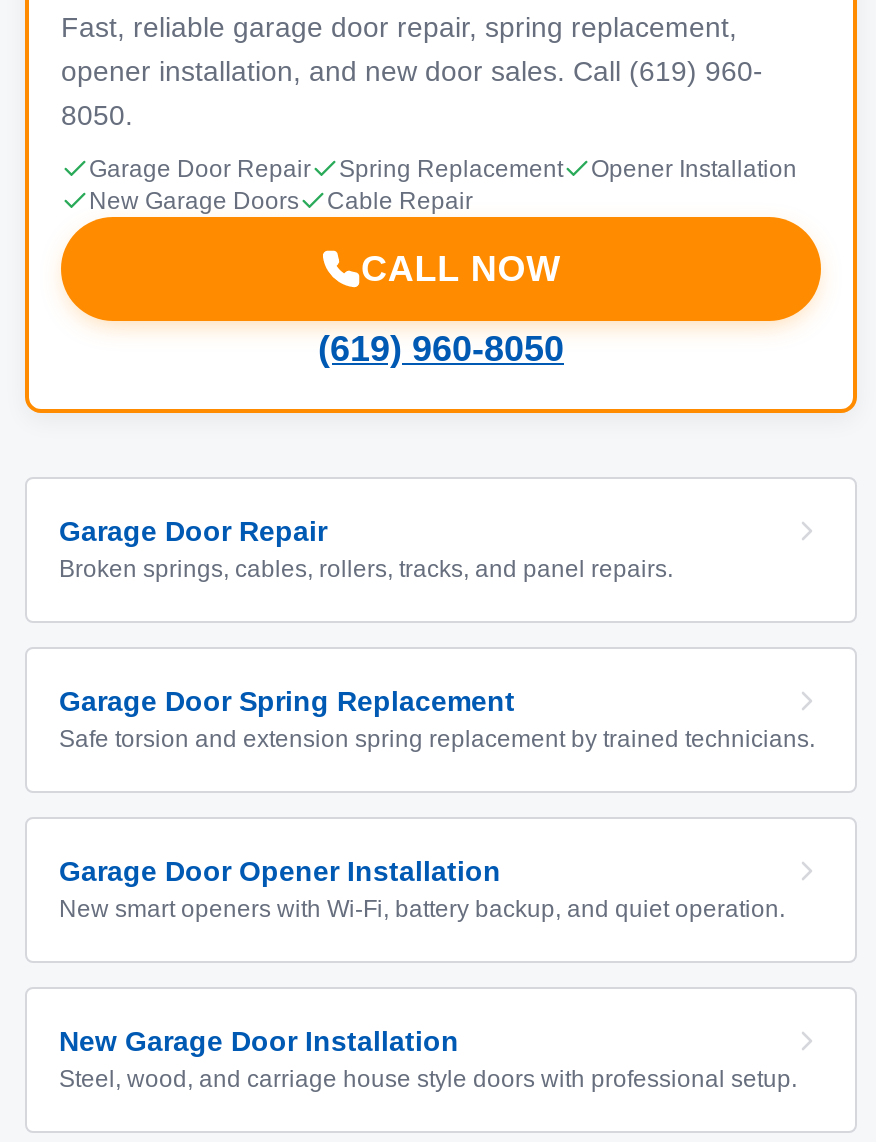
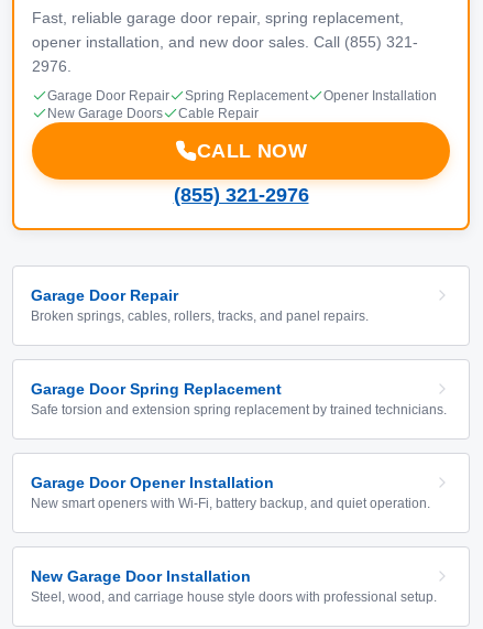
- opener installation, and new door sales. Call (619) 960-
+ opener installation, and new door sales. Call (855) 321-

- 8050.
+ 2976.

- (619) 960-8050
+ (855) 321-2976
